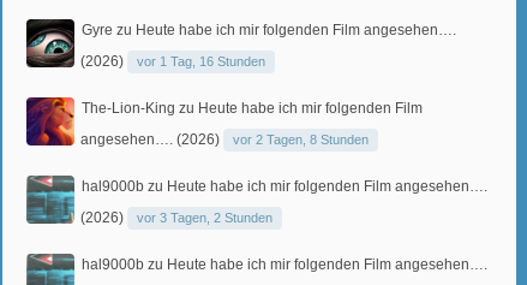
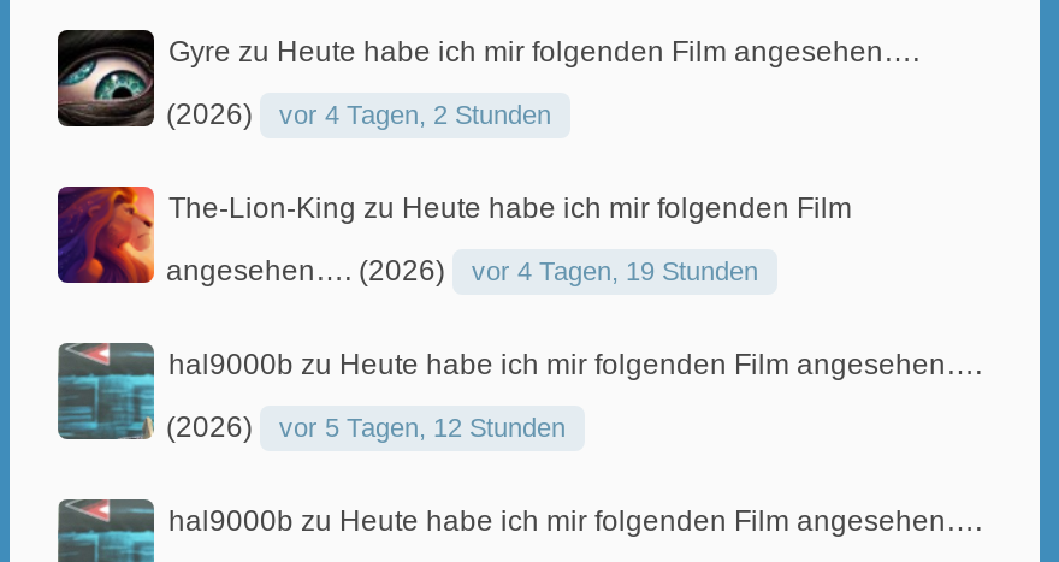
- vor 1 Tag, 16 Stunden
+ vor 4 Tagen, 2 Stunden

- vor 2 Tagen, 8 Stunden
+ vor 4 Tagen, 19 Stunden

- vor 3 Tagen, 2 Stunden
+ vor 5 Tagen, 12 Stunden
